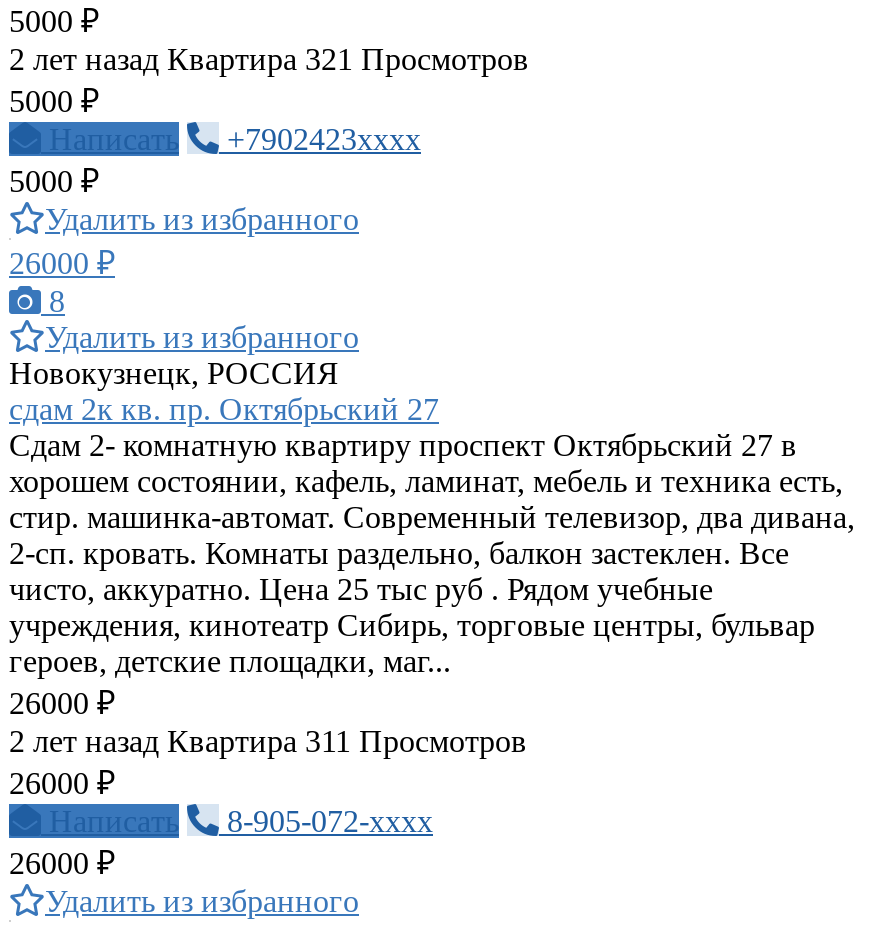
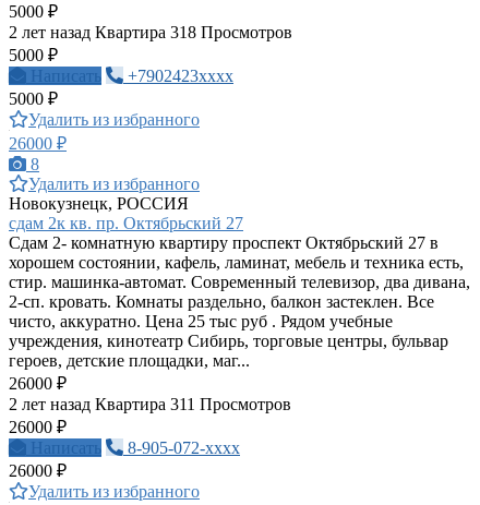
- 2 лет назад Квартира 321 Просмотров
+ 2 лет назад Квартира 318 Просмотров
